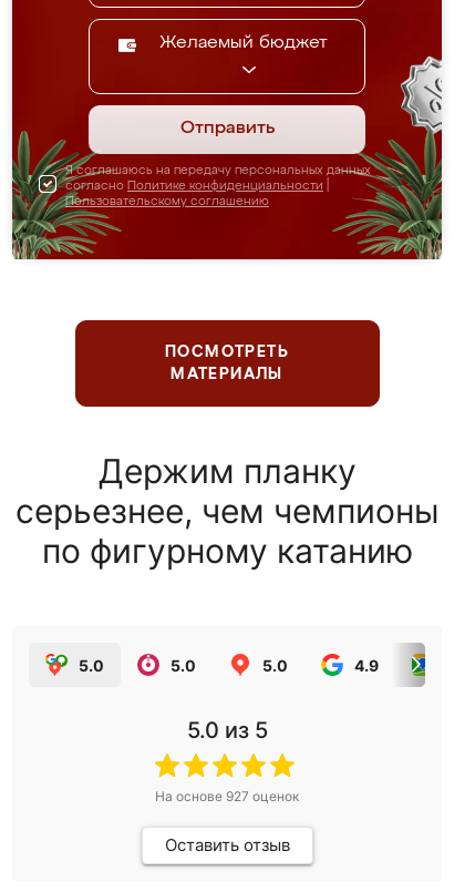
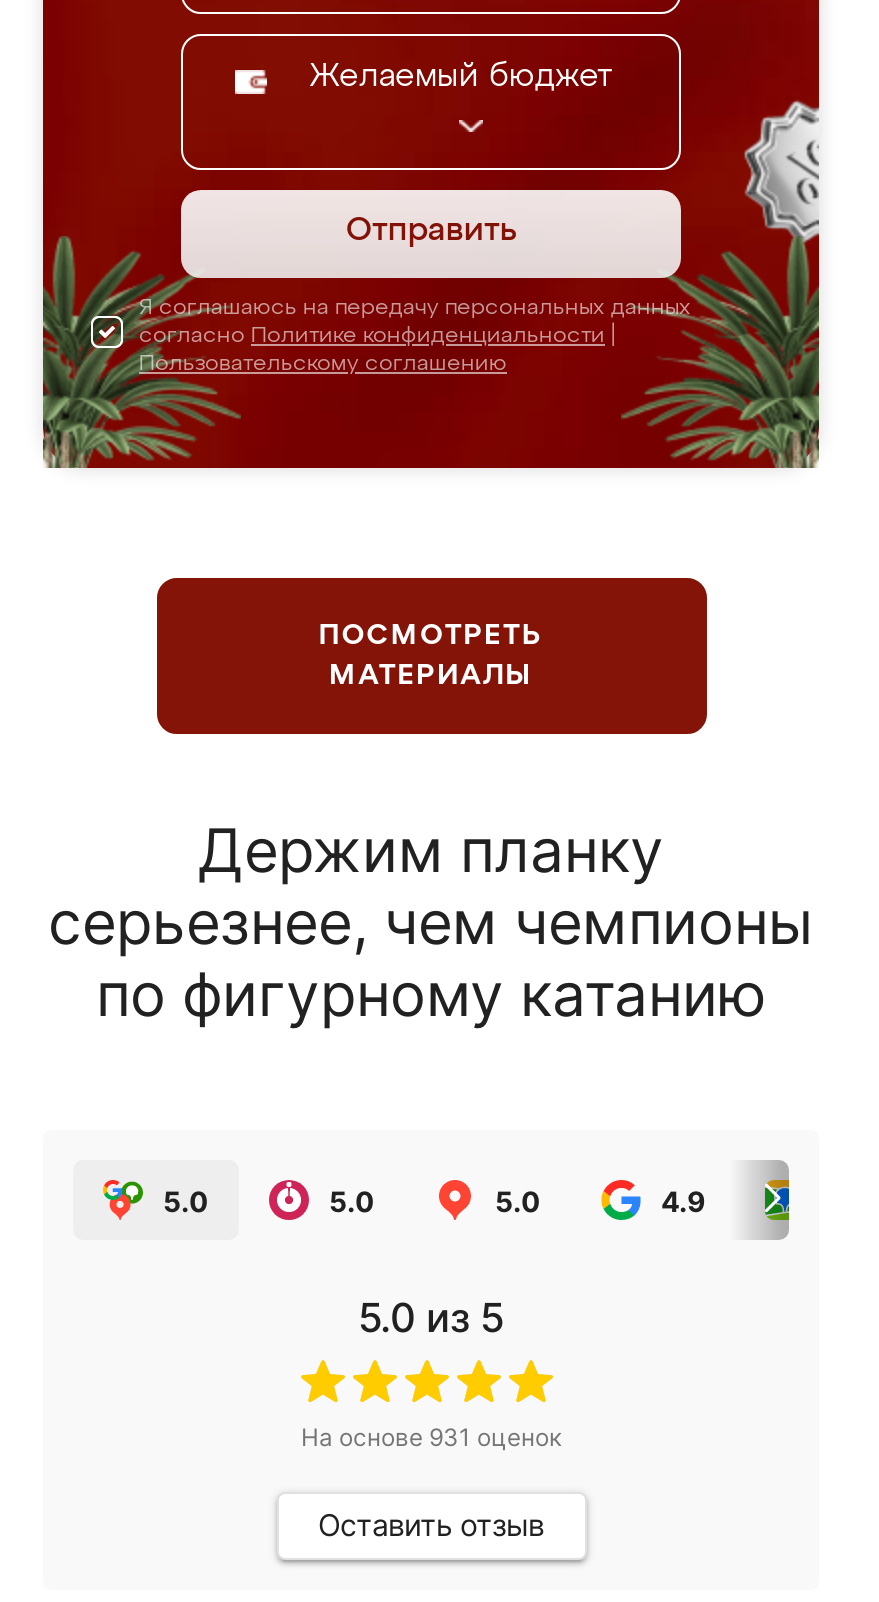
- На основе 927 оценок
+ На основе 931 оценок
